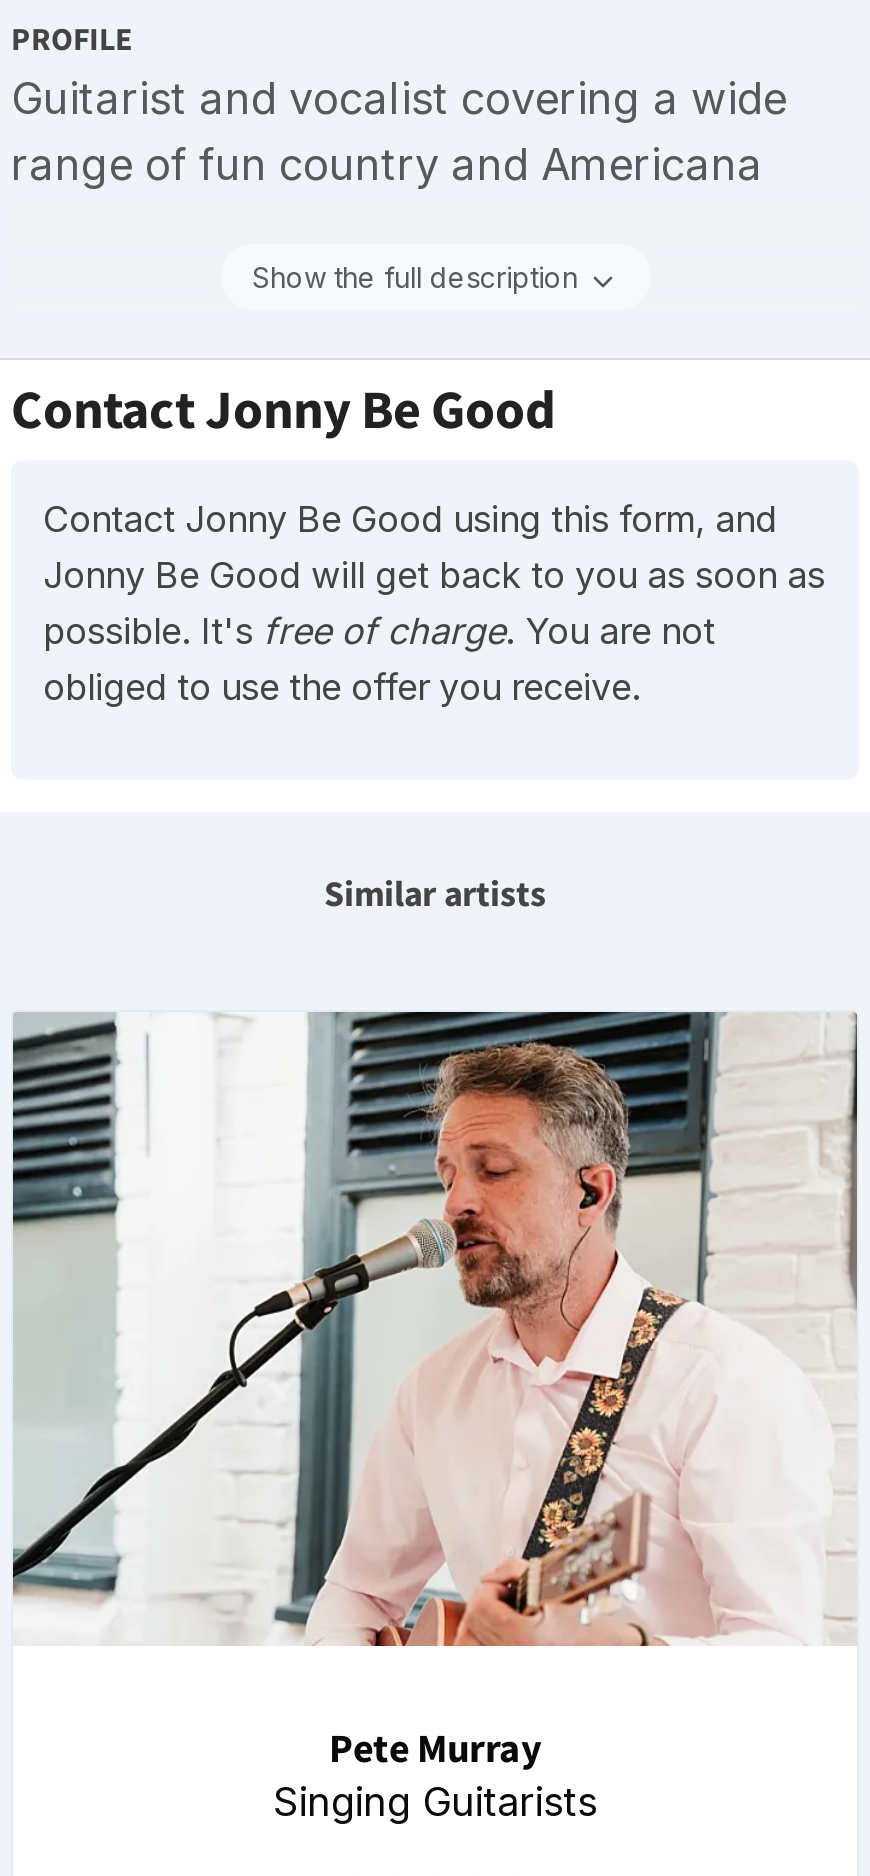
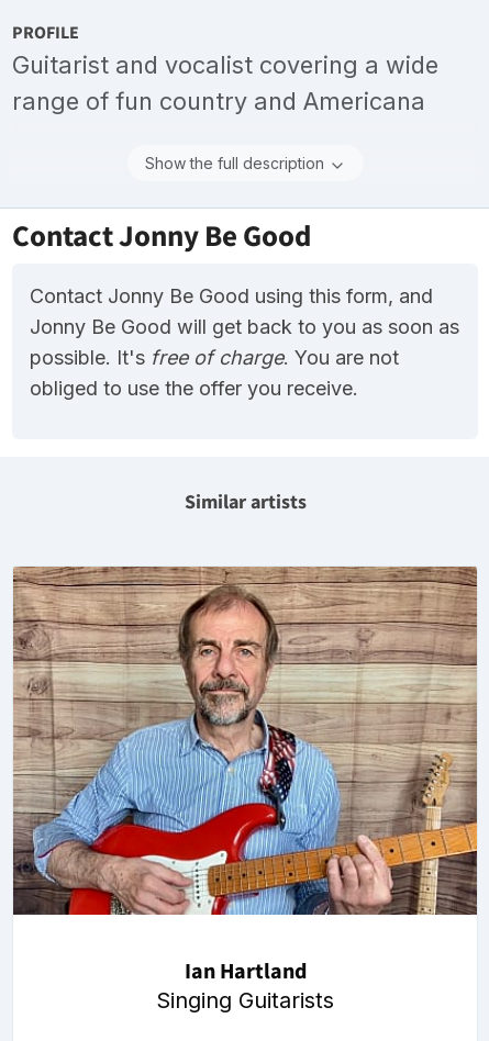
- [image]
- Pete Murray
+ [image]
+ Ian Hartland
